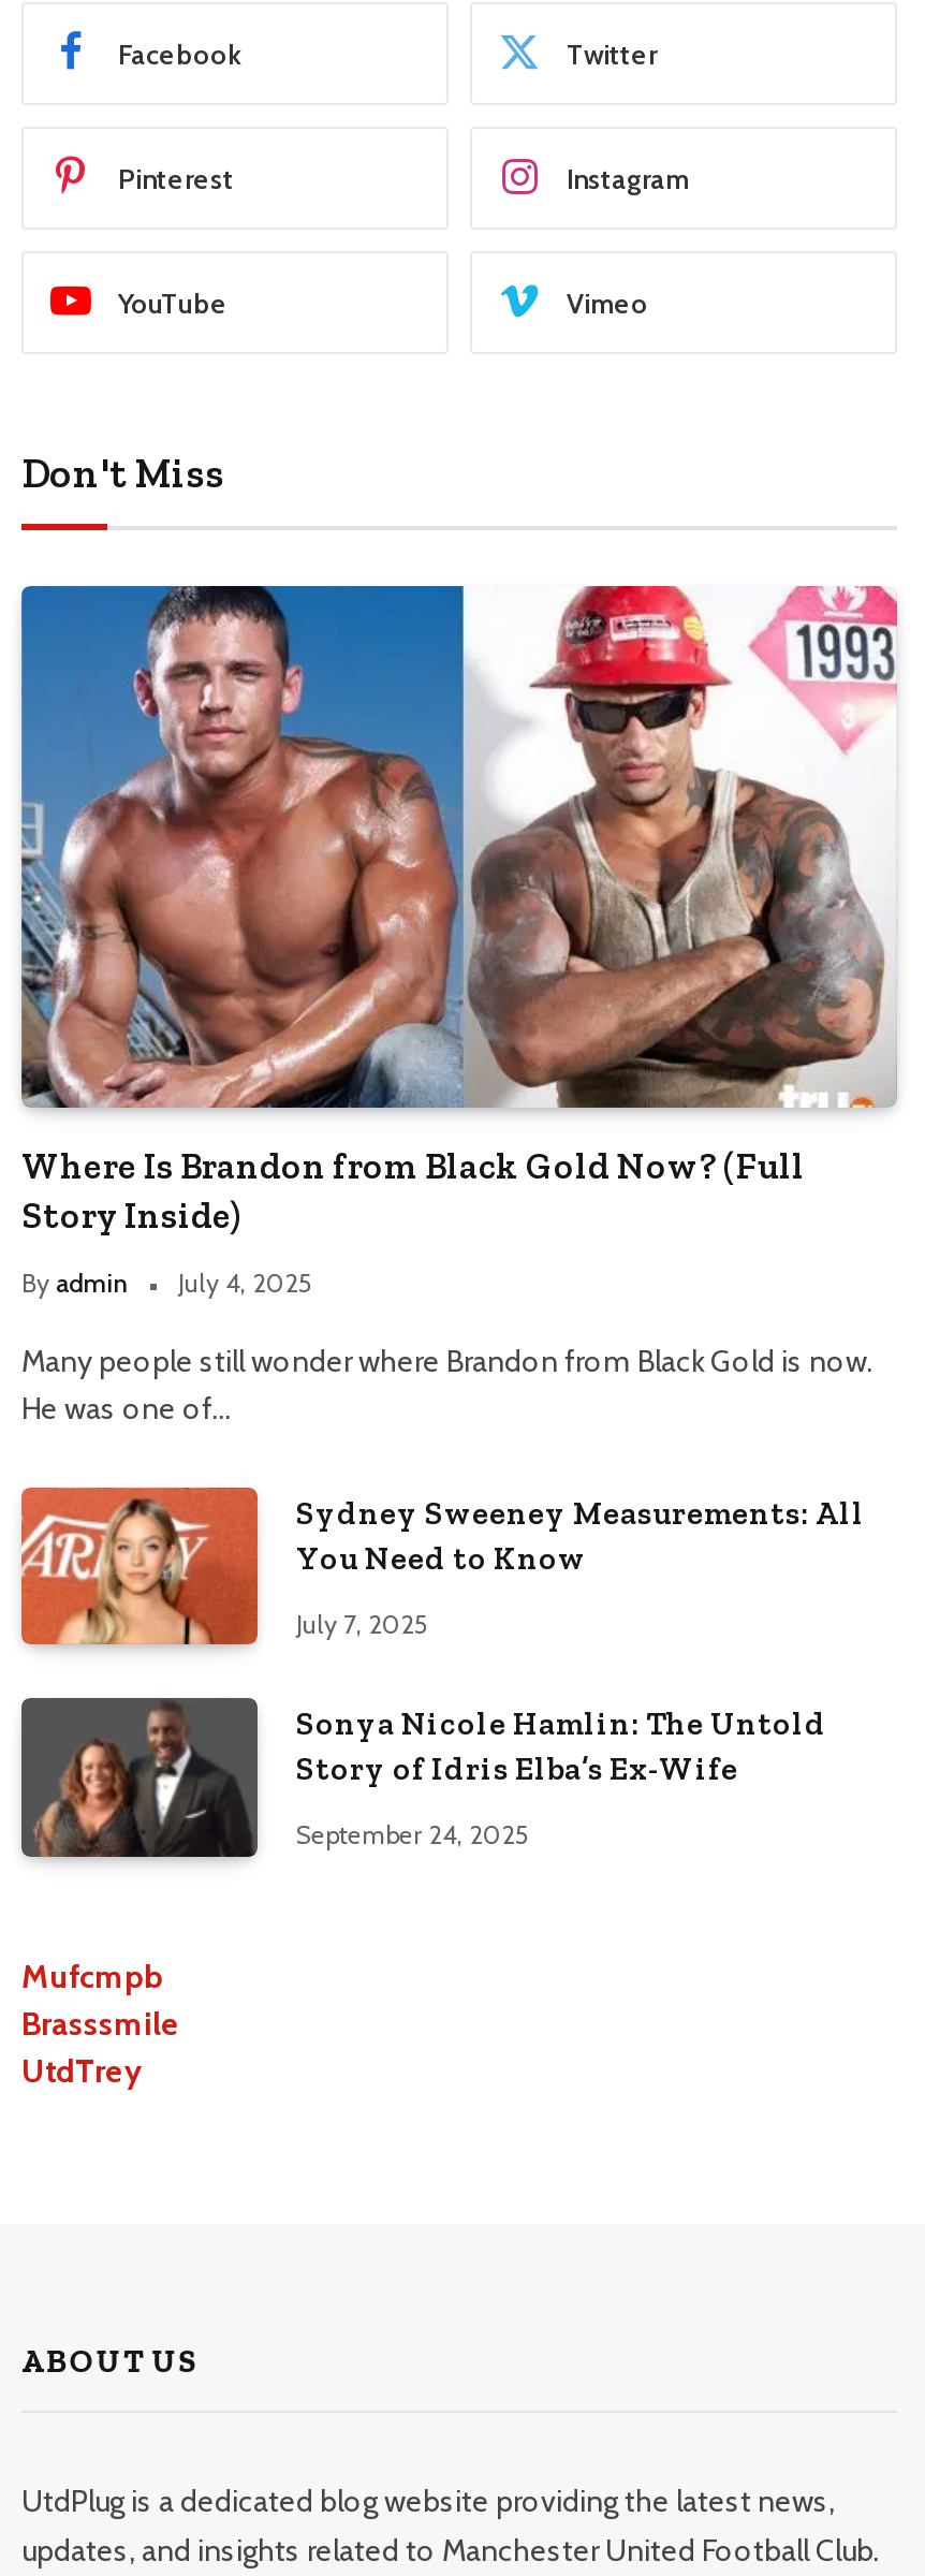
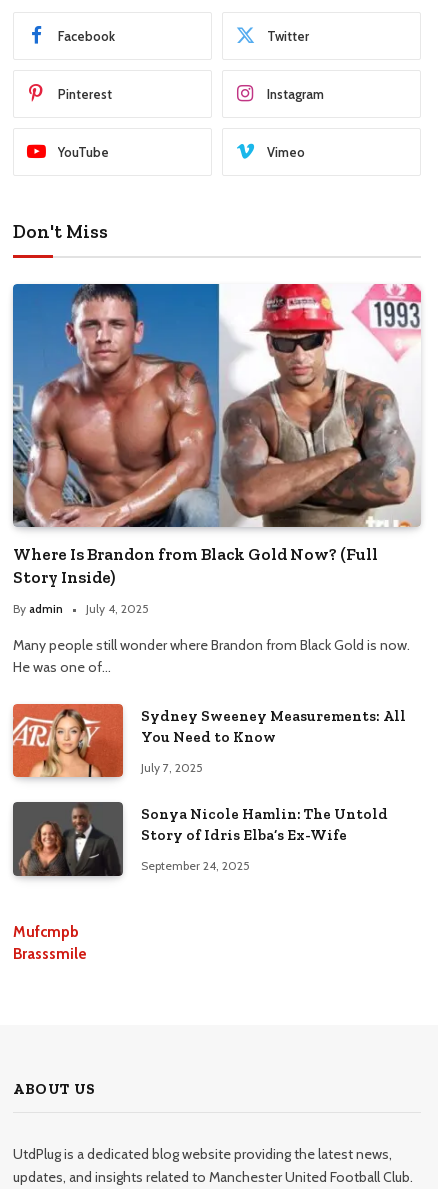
- UtdTrey
